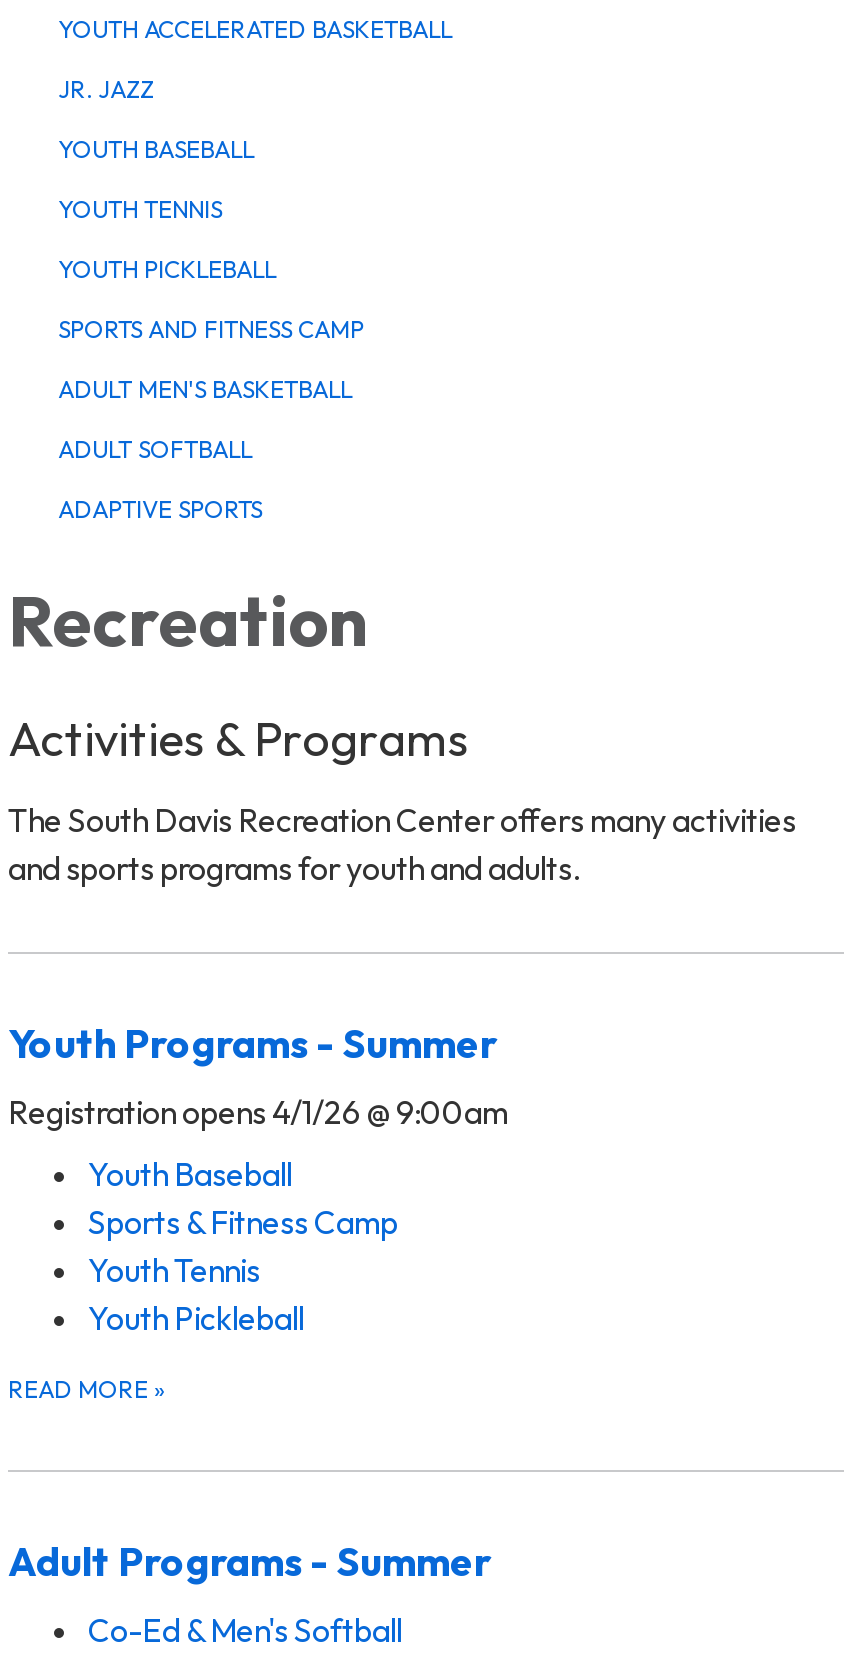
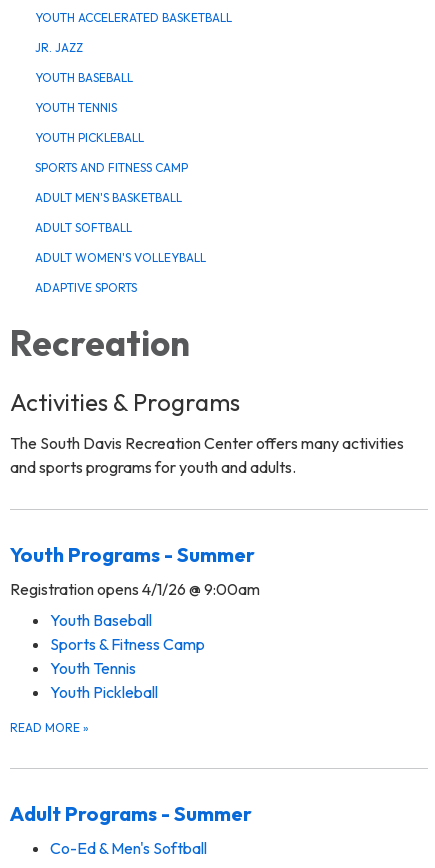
+ ADULT WOMEN'S VOLLEYBALL
